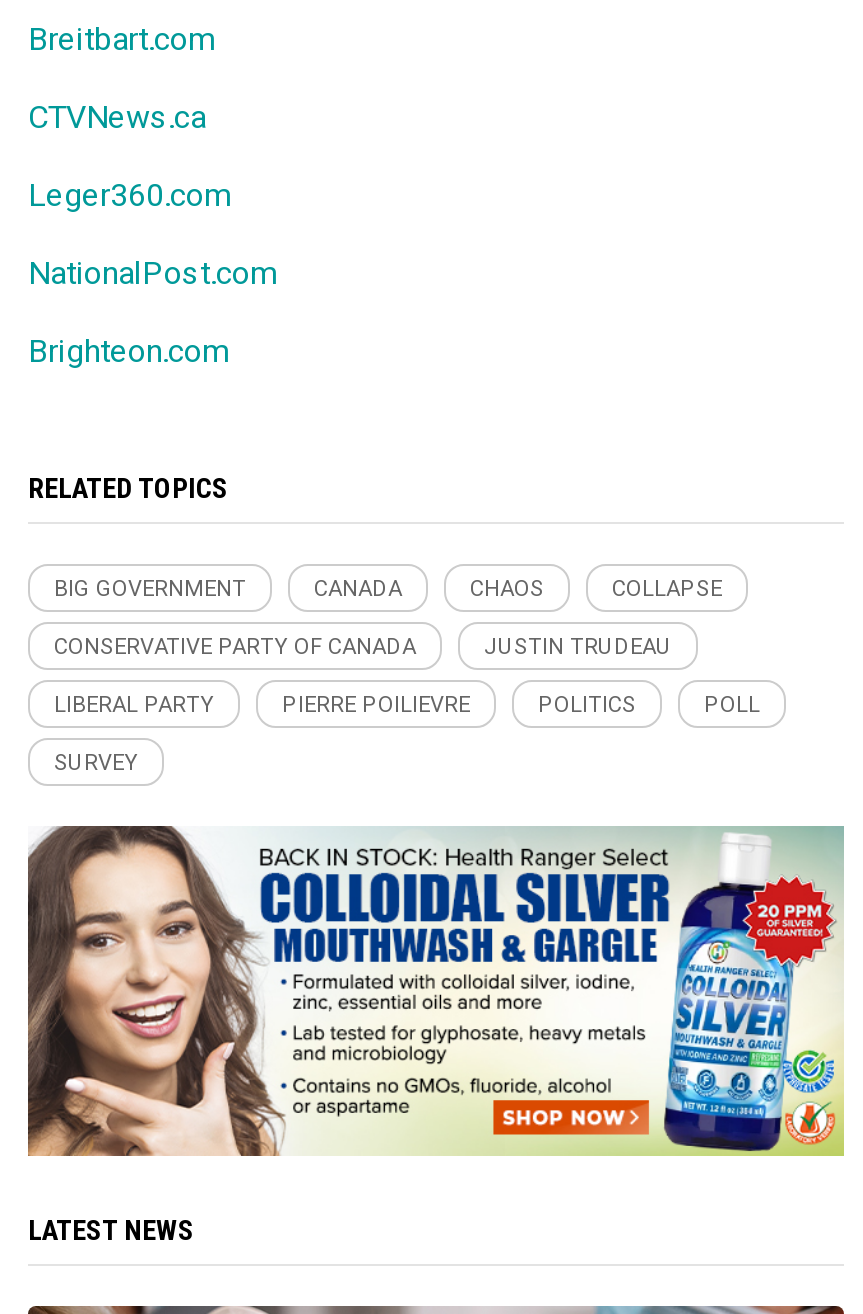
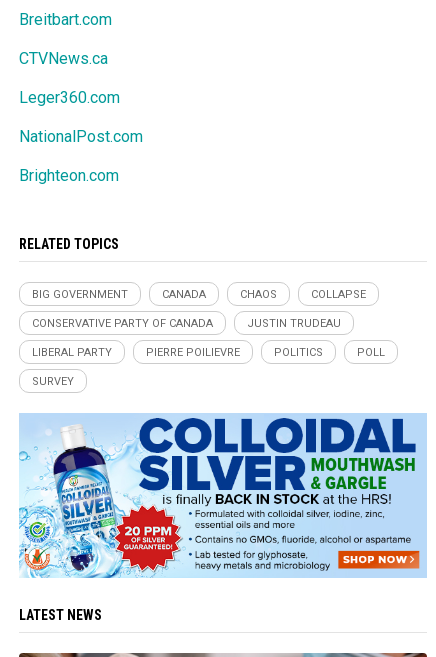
- [image]
+ [image]
